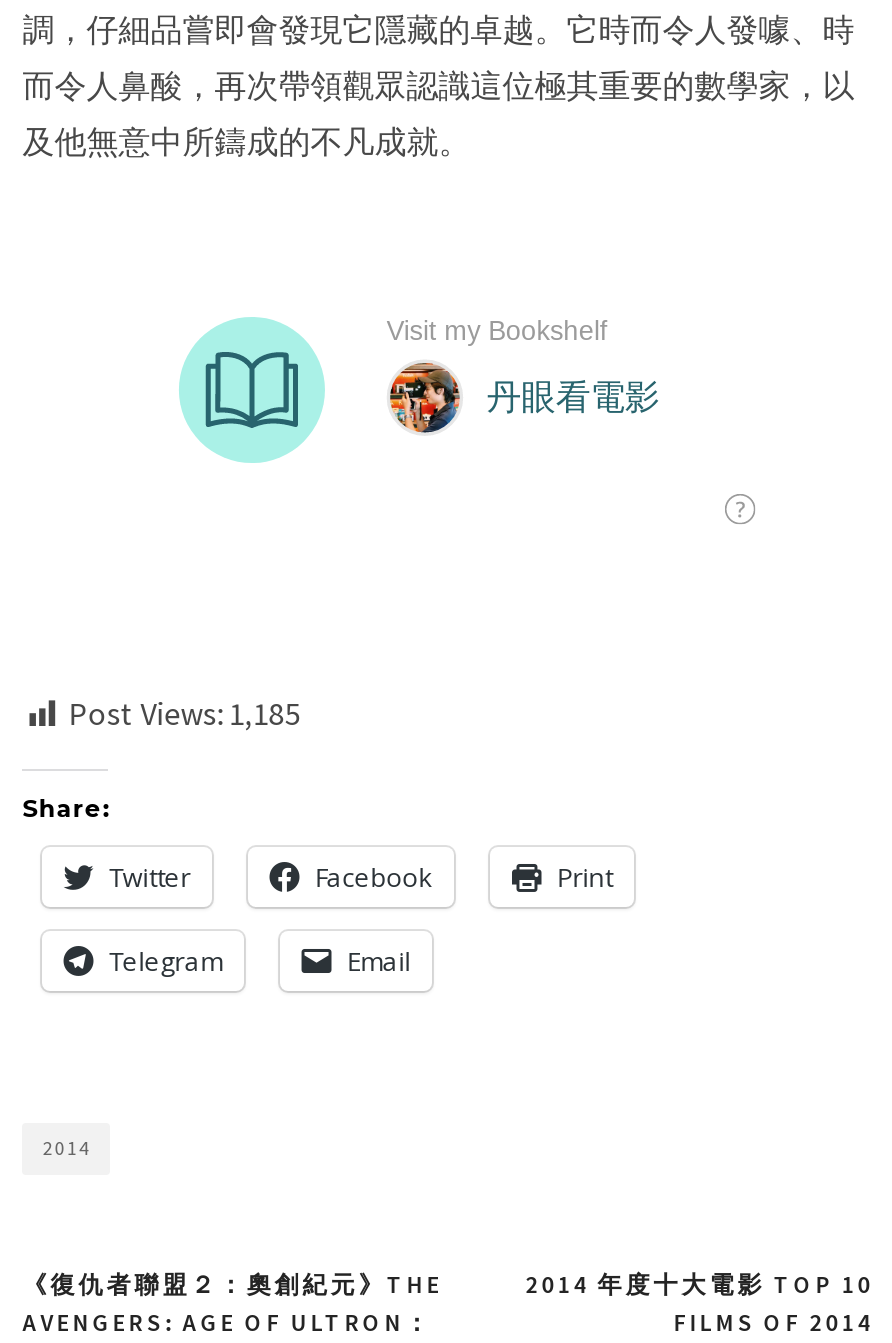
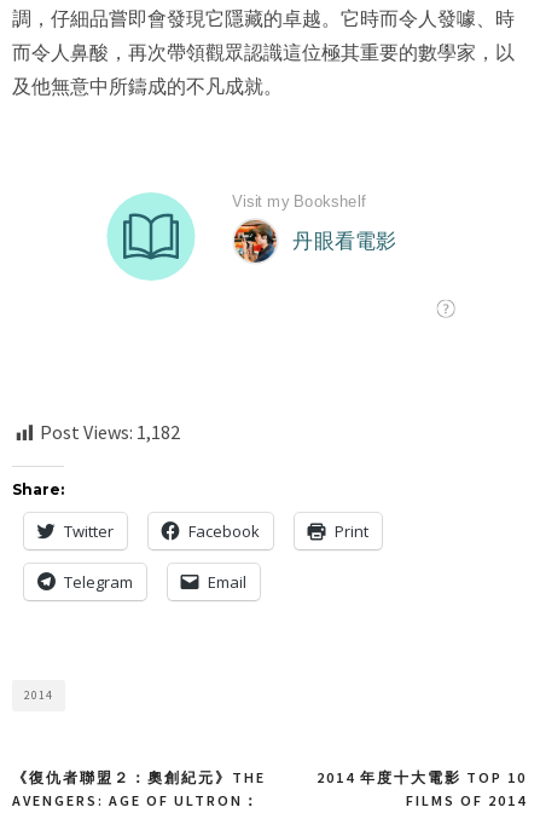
- Post Views: 1,185
+ Post Views: 1,182
